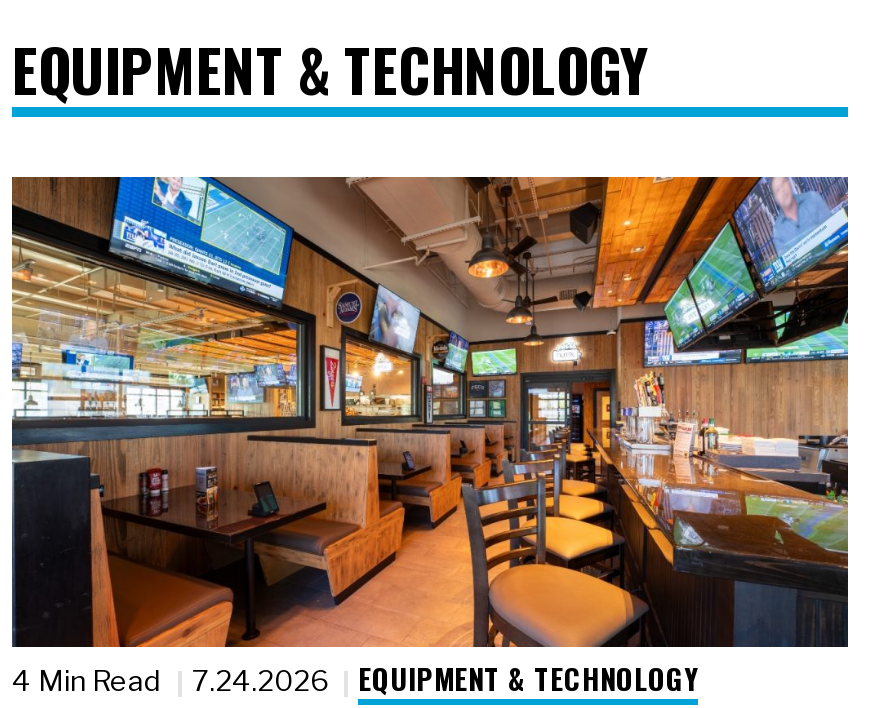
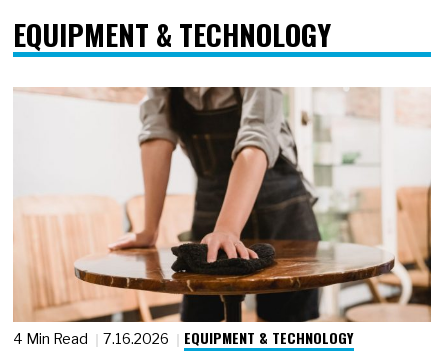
- [image]
- 4 Min Read 7.24.2026 EQUIPMENT & TECHNOLOGY
+ [image]
+ 4 Min Read 7.16.2026 EQUIPMENT & TECHNOLOGY
